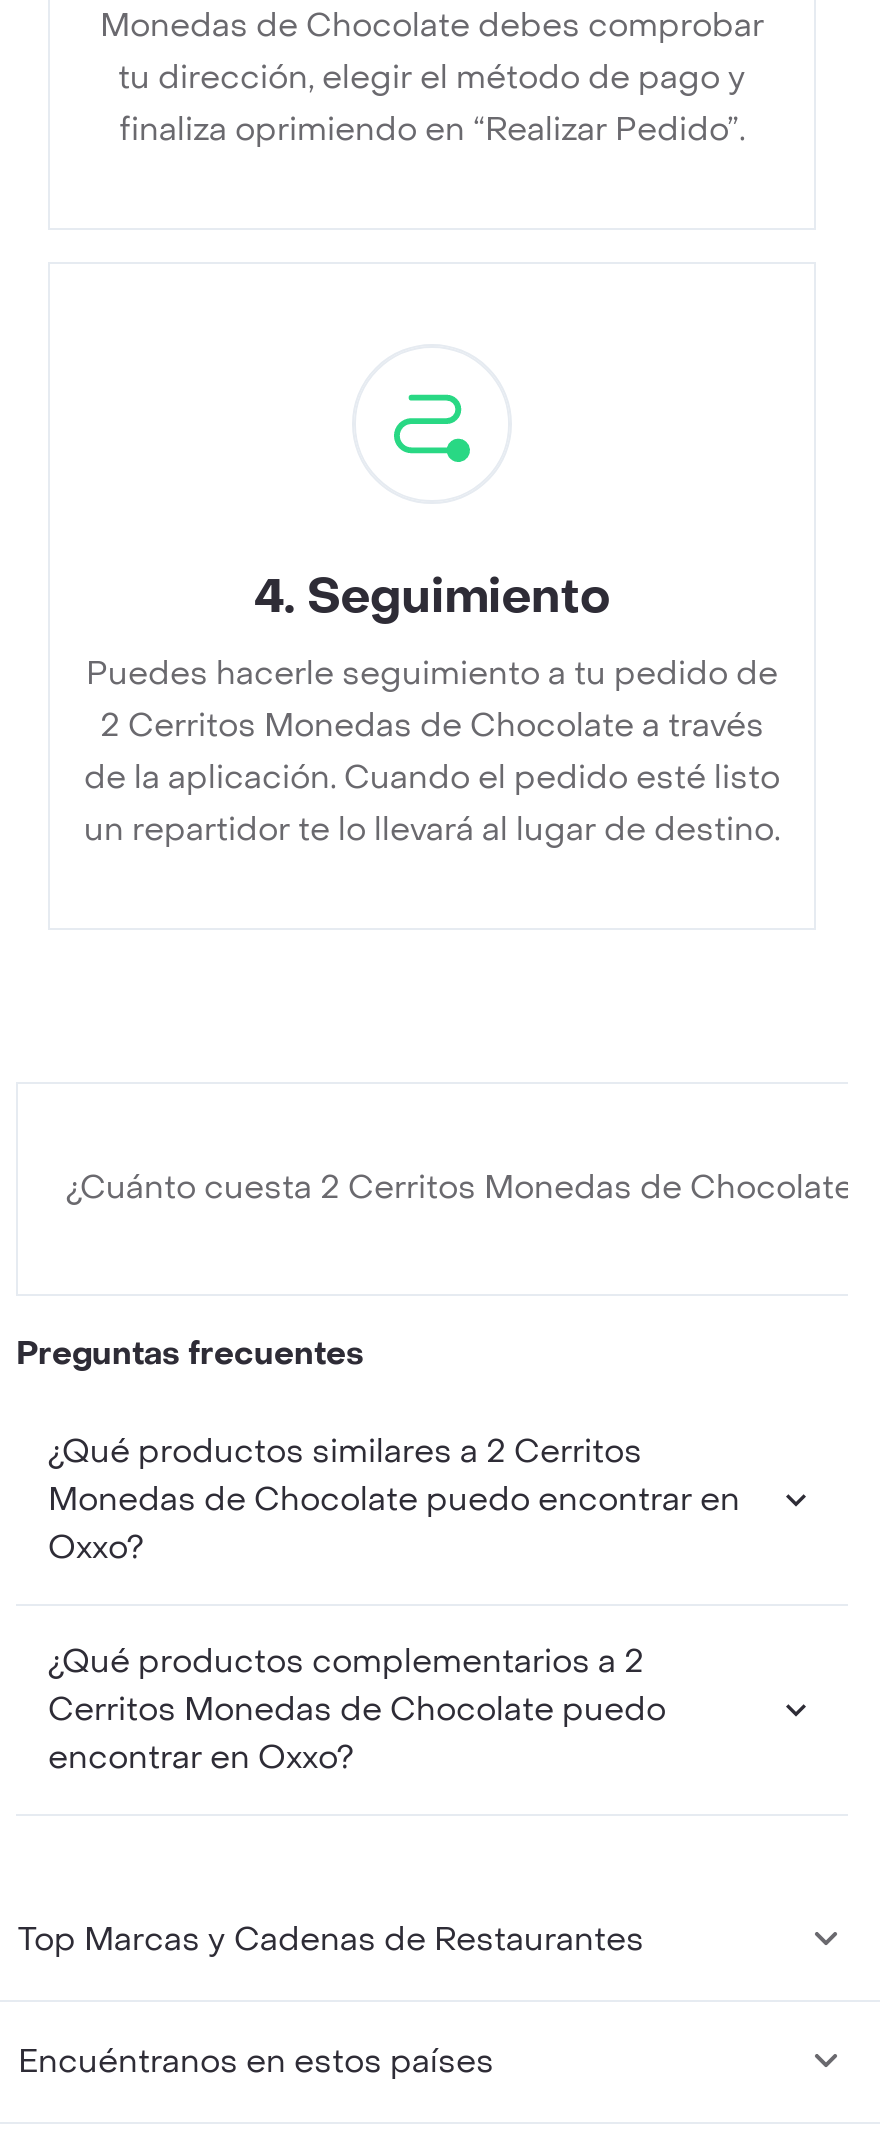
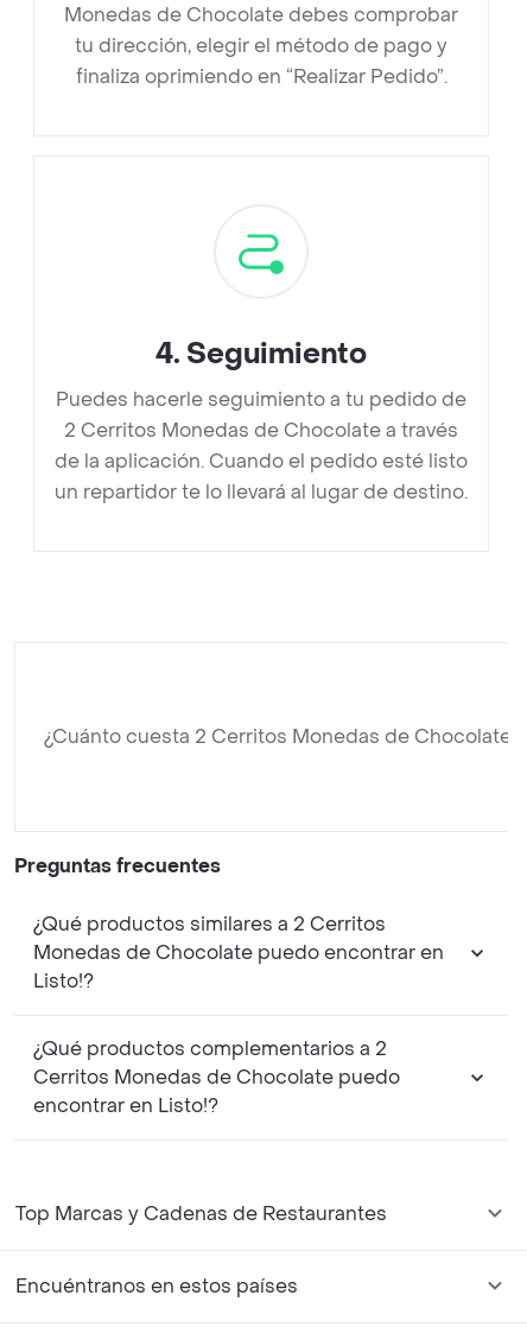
- Oxxo?
+ Listo!?

- encontrar en Oxxo?
+ encontrar en Listo!?
